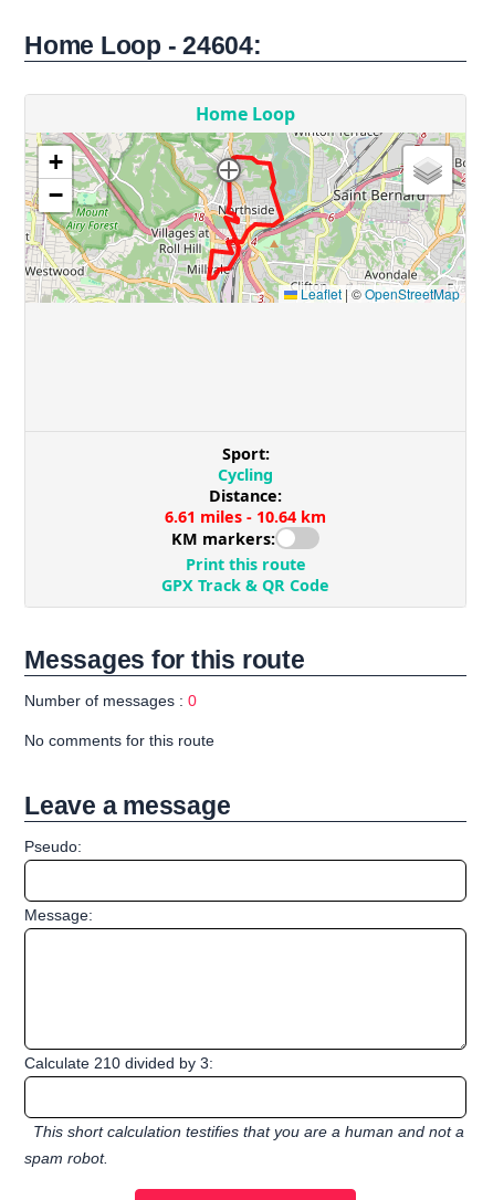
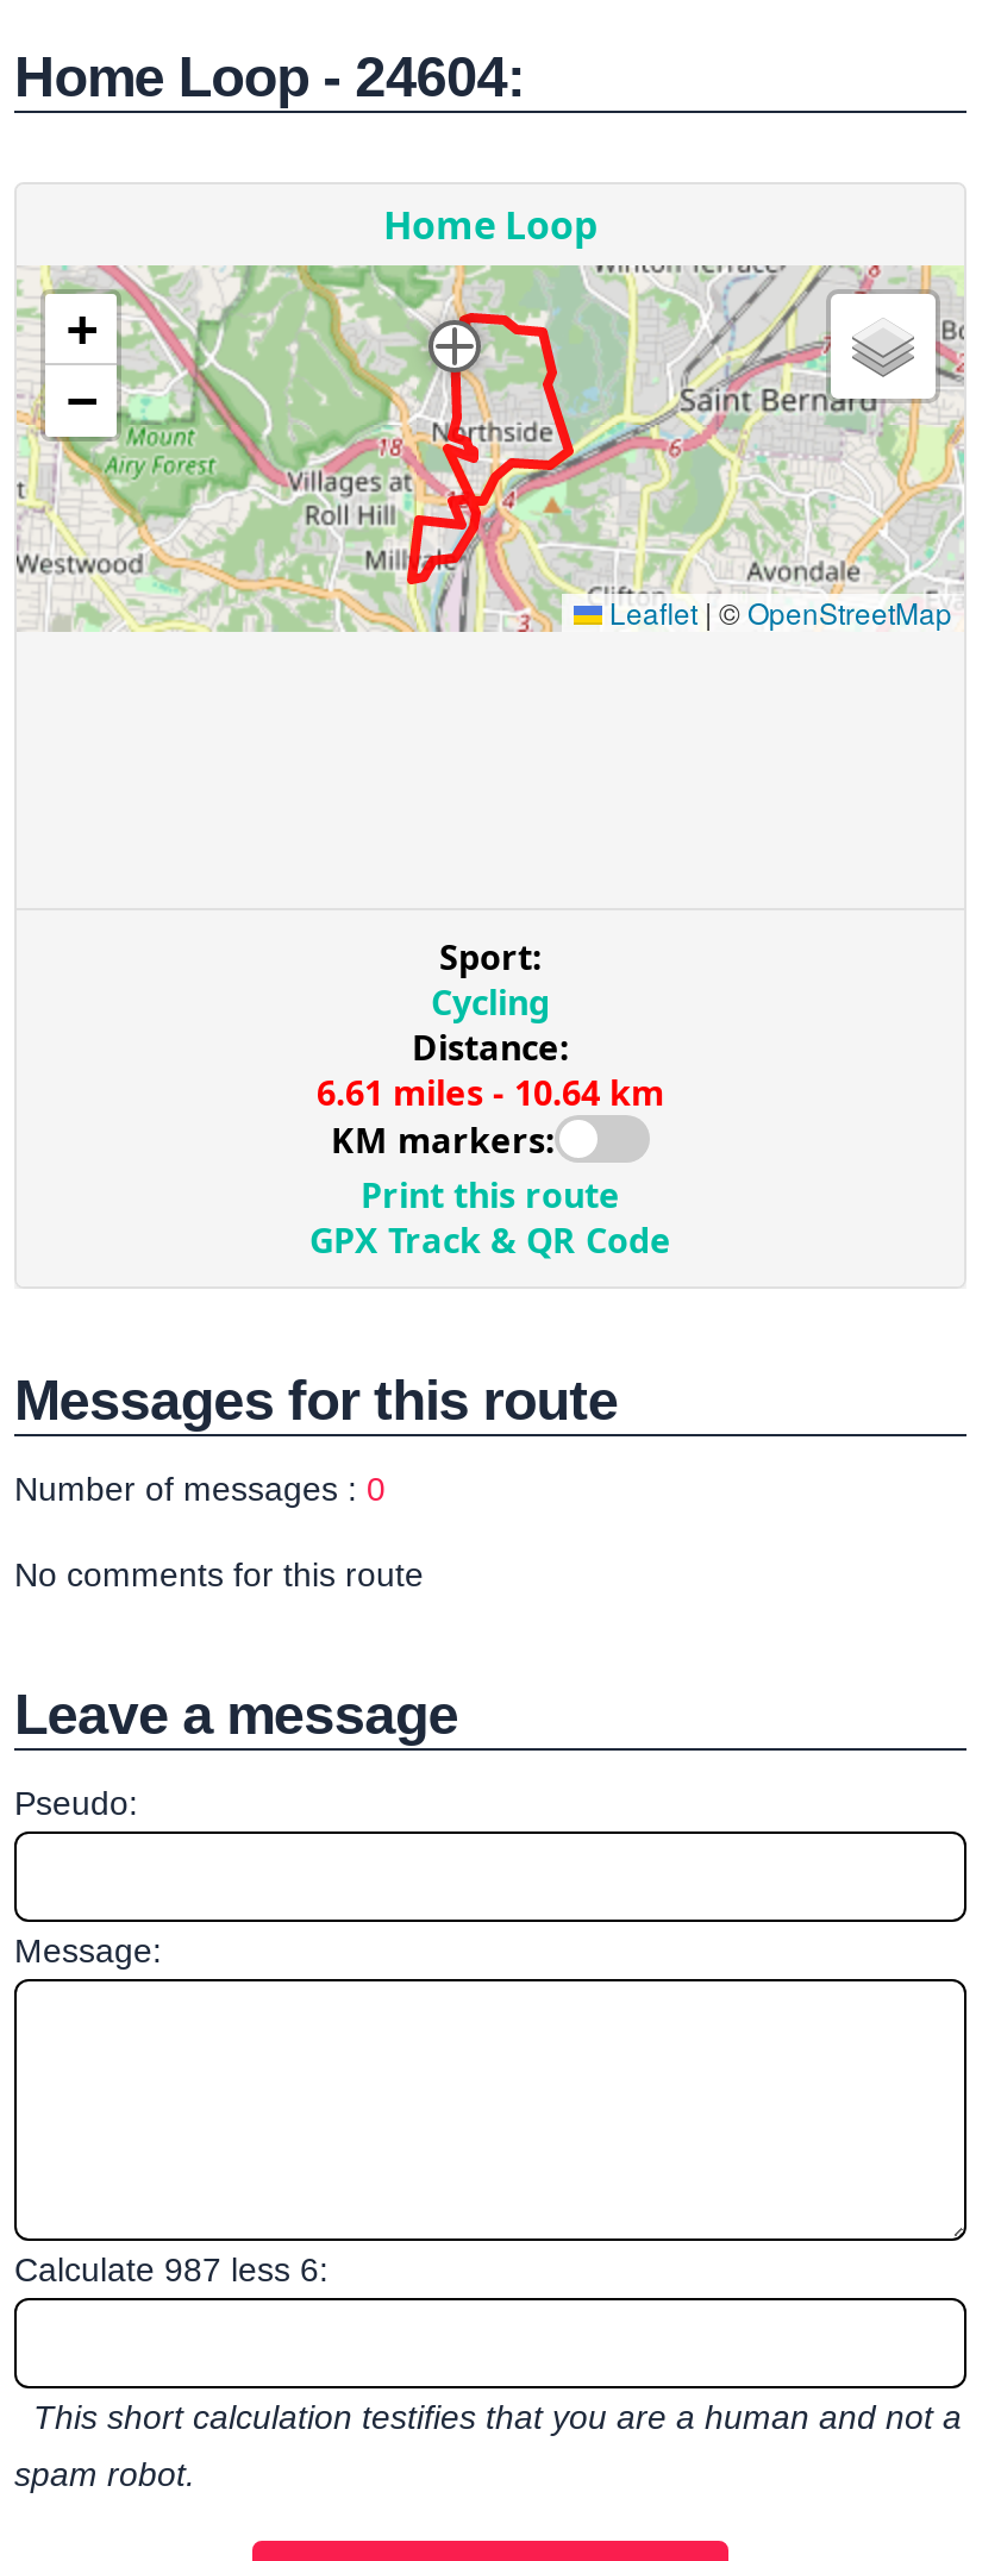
- Calculate 210 divided by 3:
+ Calculate 987 less 6:
